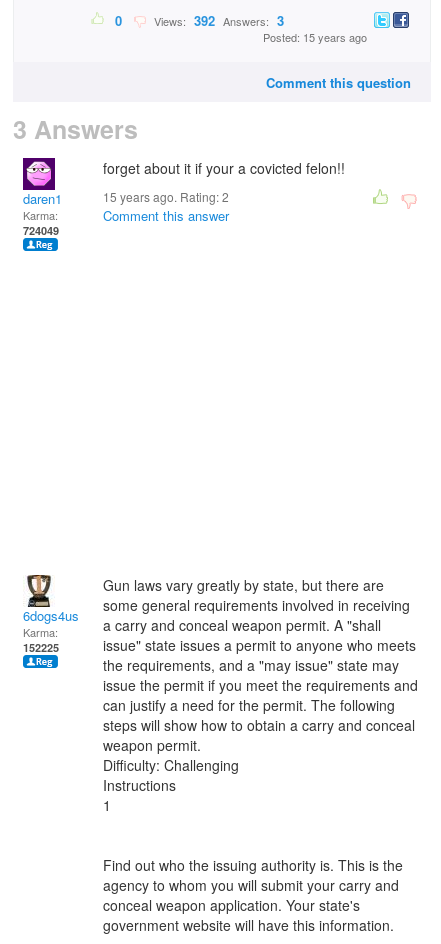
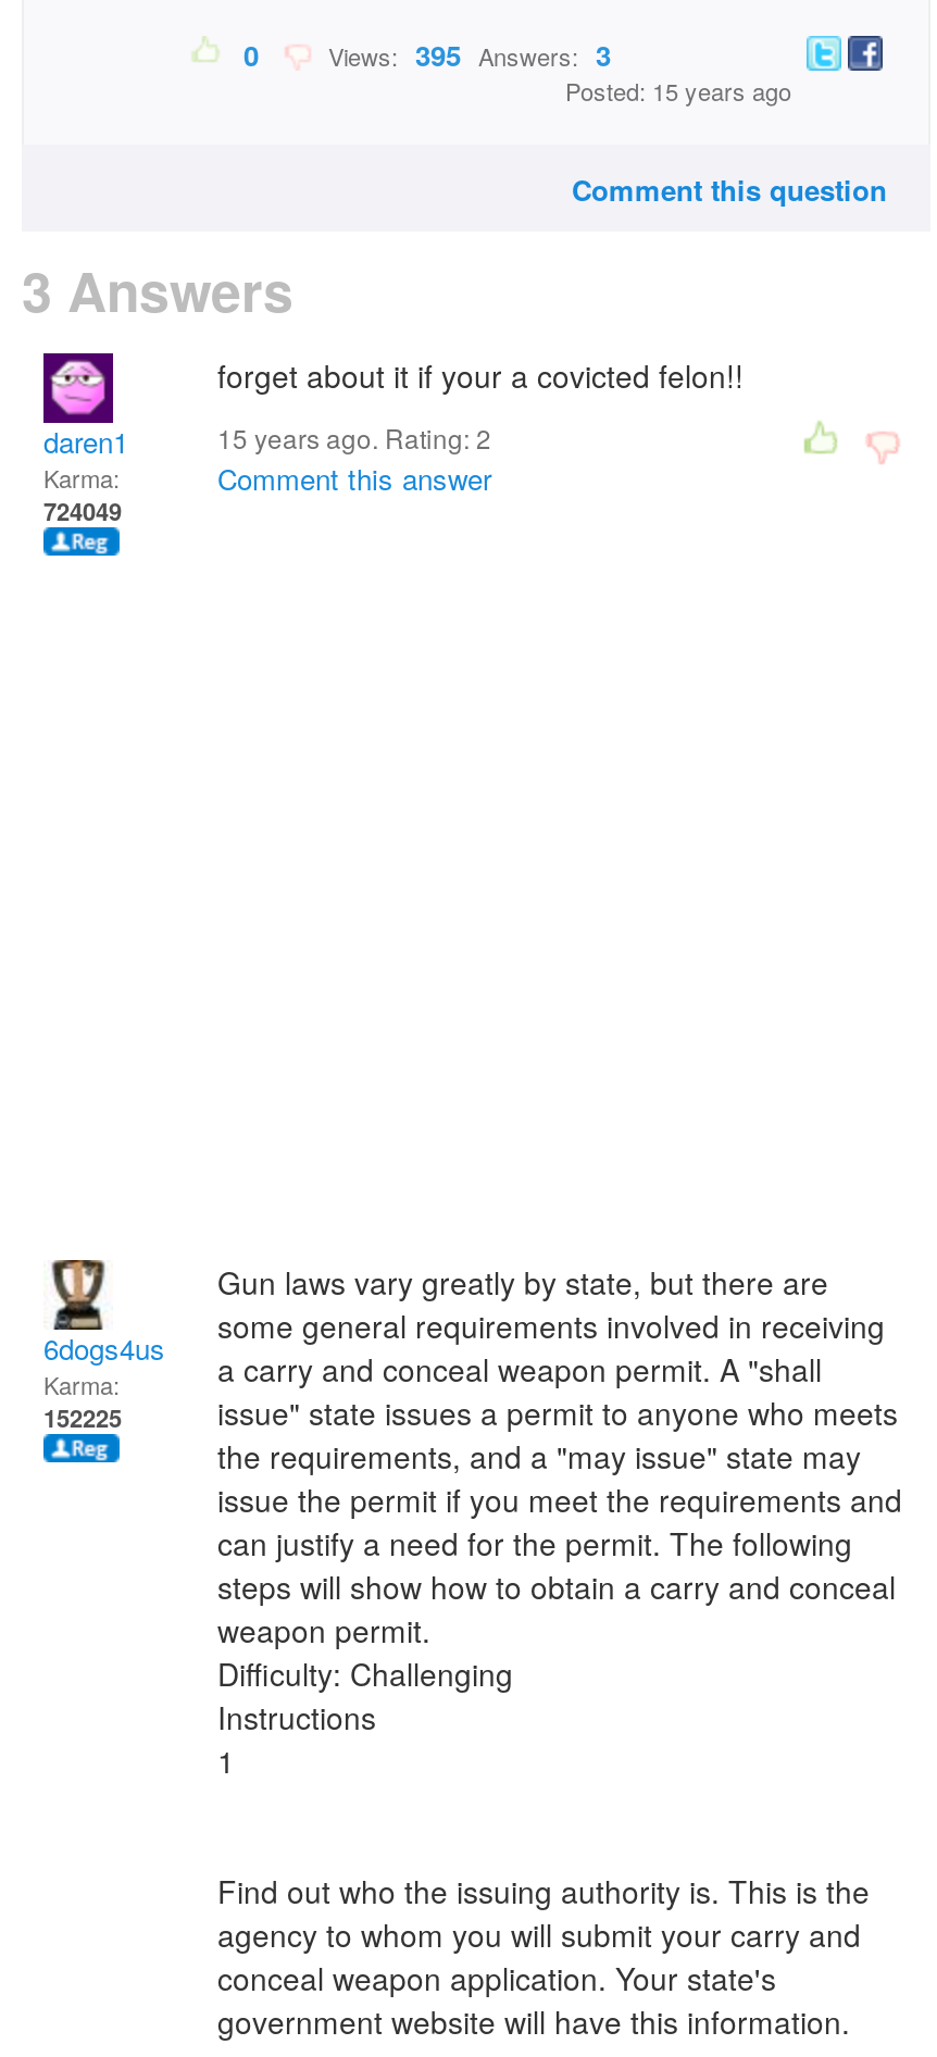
- Views: 392 Answers: 3
+ Views: 395 Answers: 3
